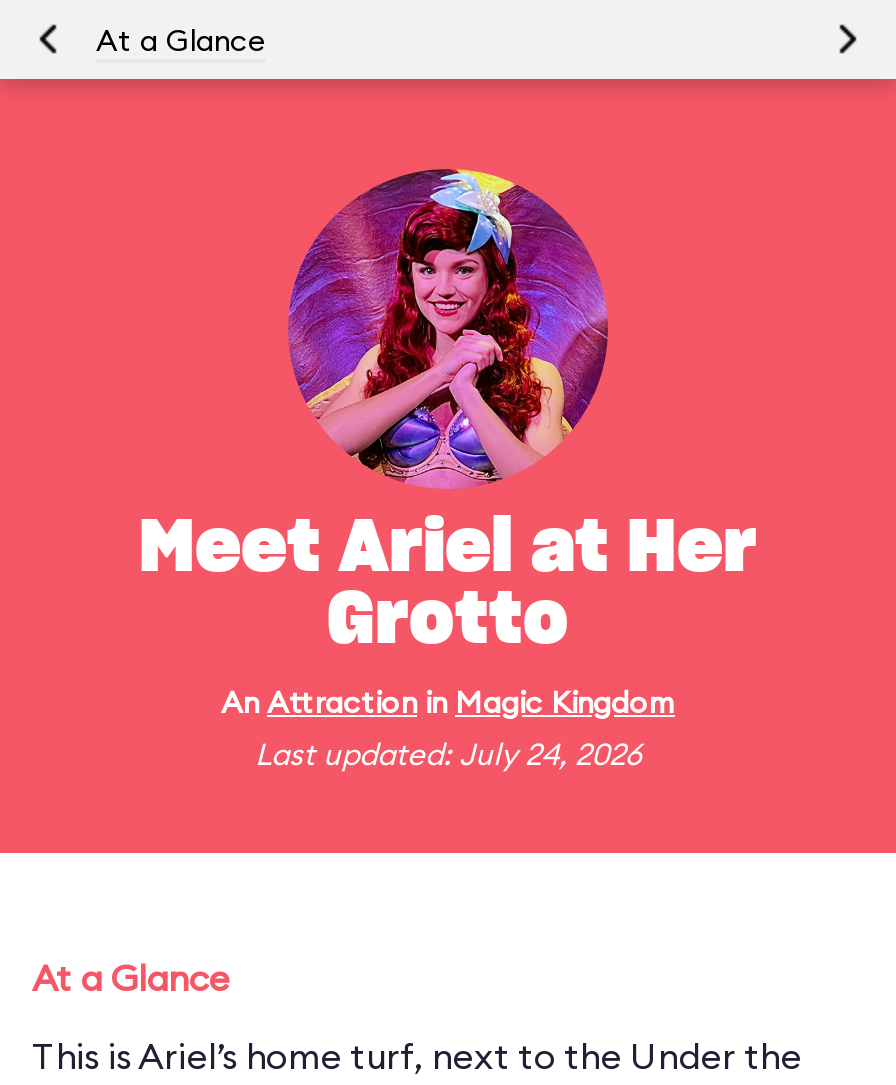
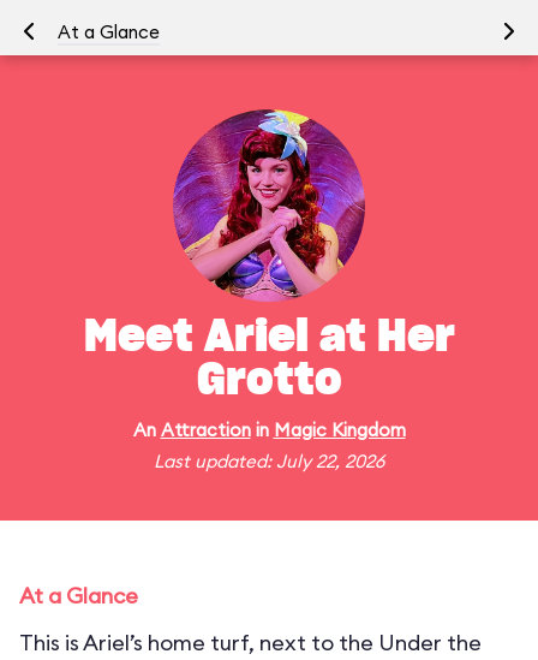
- Last updated: July 24, 2026
+ Last updated: July 22, 2026
